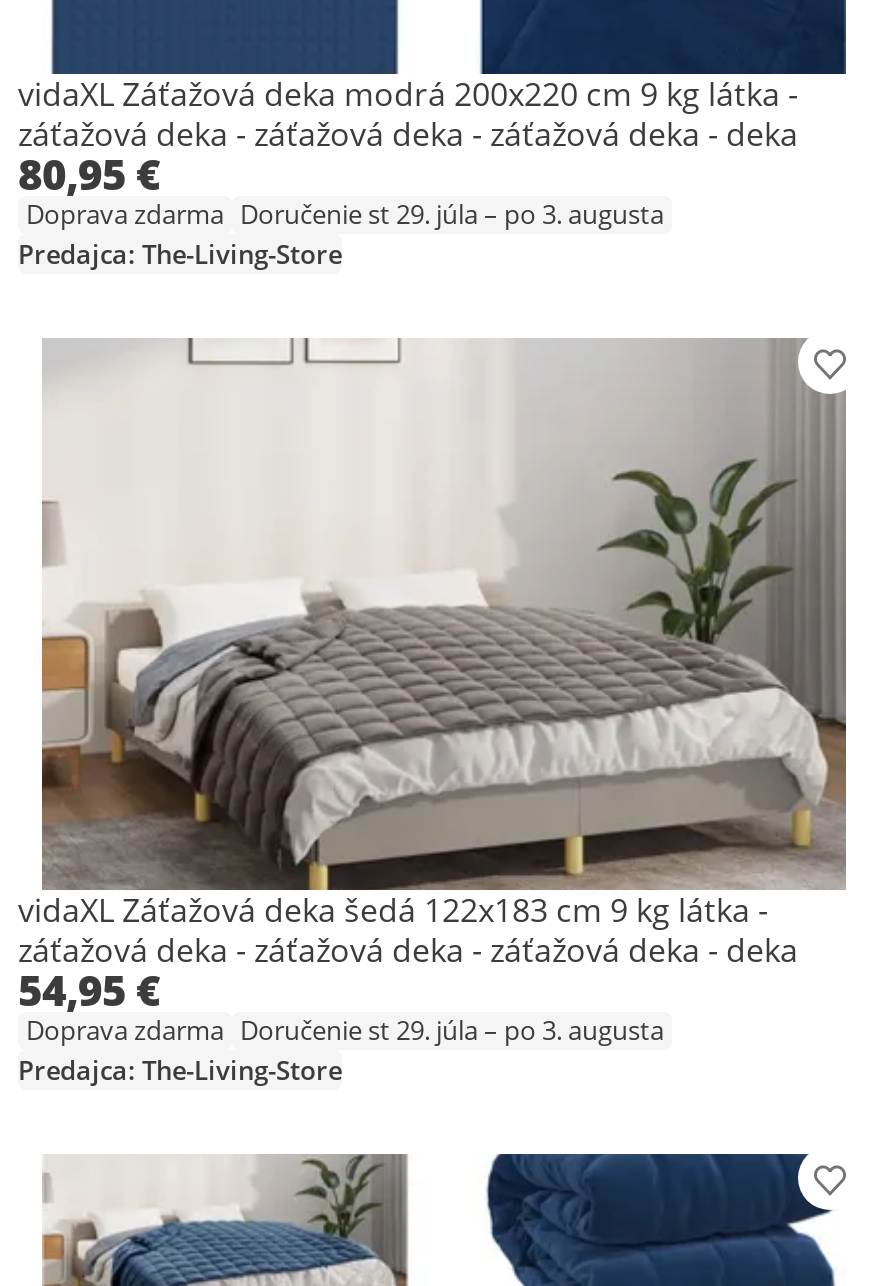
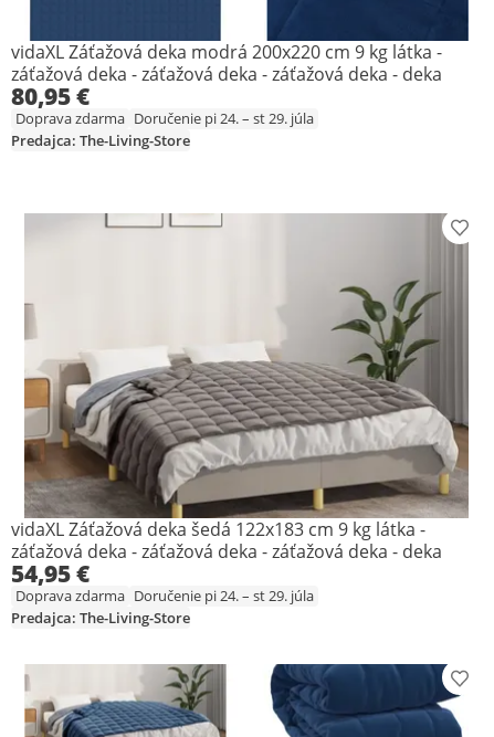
- Doprava zdarma Doručenie st 29. júla – po 3. augusta
+ Doprava zdarma Doručenie pi 24. – st 29. júla

- Doprava zdarma Doručenie st 29. júla – po 3. augusta
+ Doprava zdarma Doručenie pi 24. – st 29. júla
